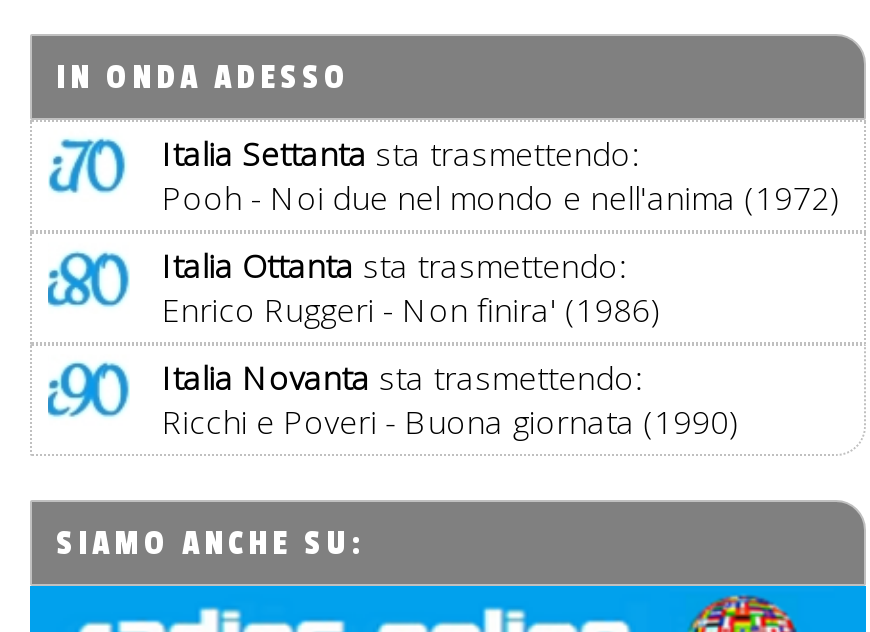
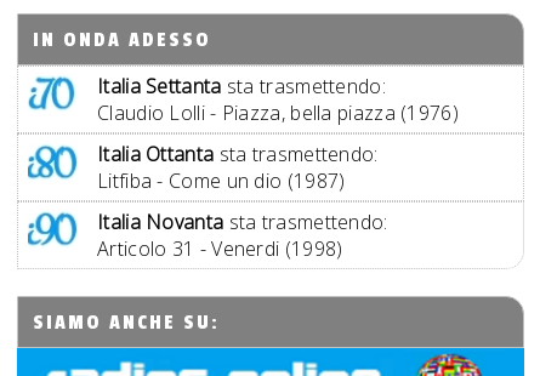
- Pooh - Noi due nel mondo e nell'anima (1972)
+ Claudio Lolli - Piazza, bella piazza (1976)

- Enrico Ruggeri - Non finira' (1986)
+ Litfiba - Come un dio (1987)

- Ricchi e Poveri - Buona giornata (1990)
+ Articolo 31 - Venerdi (1998)
